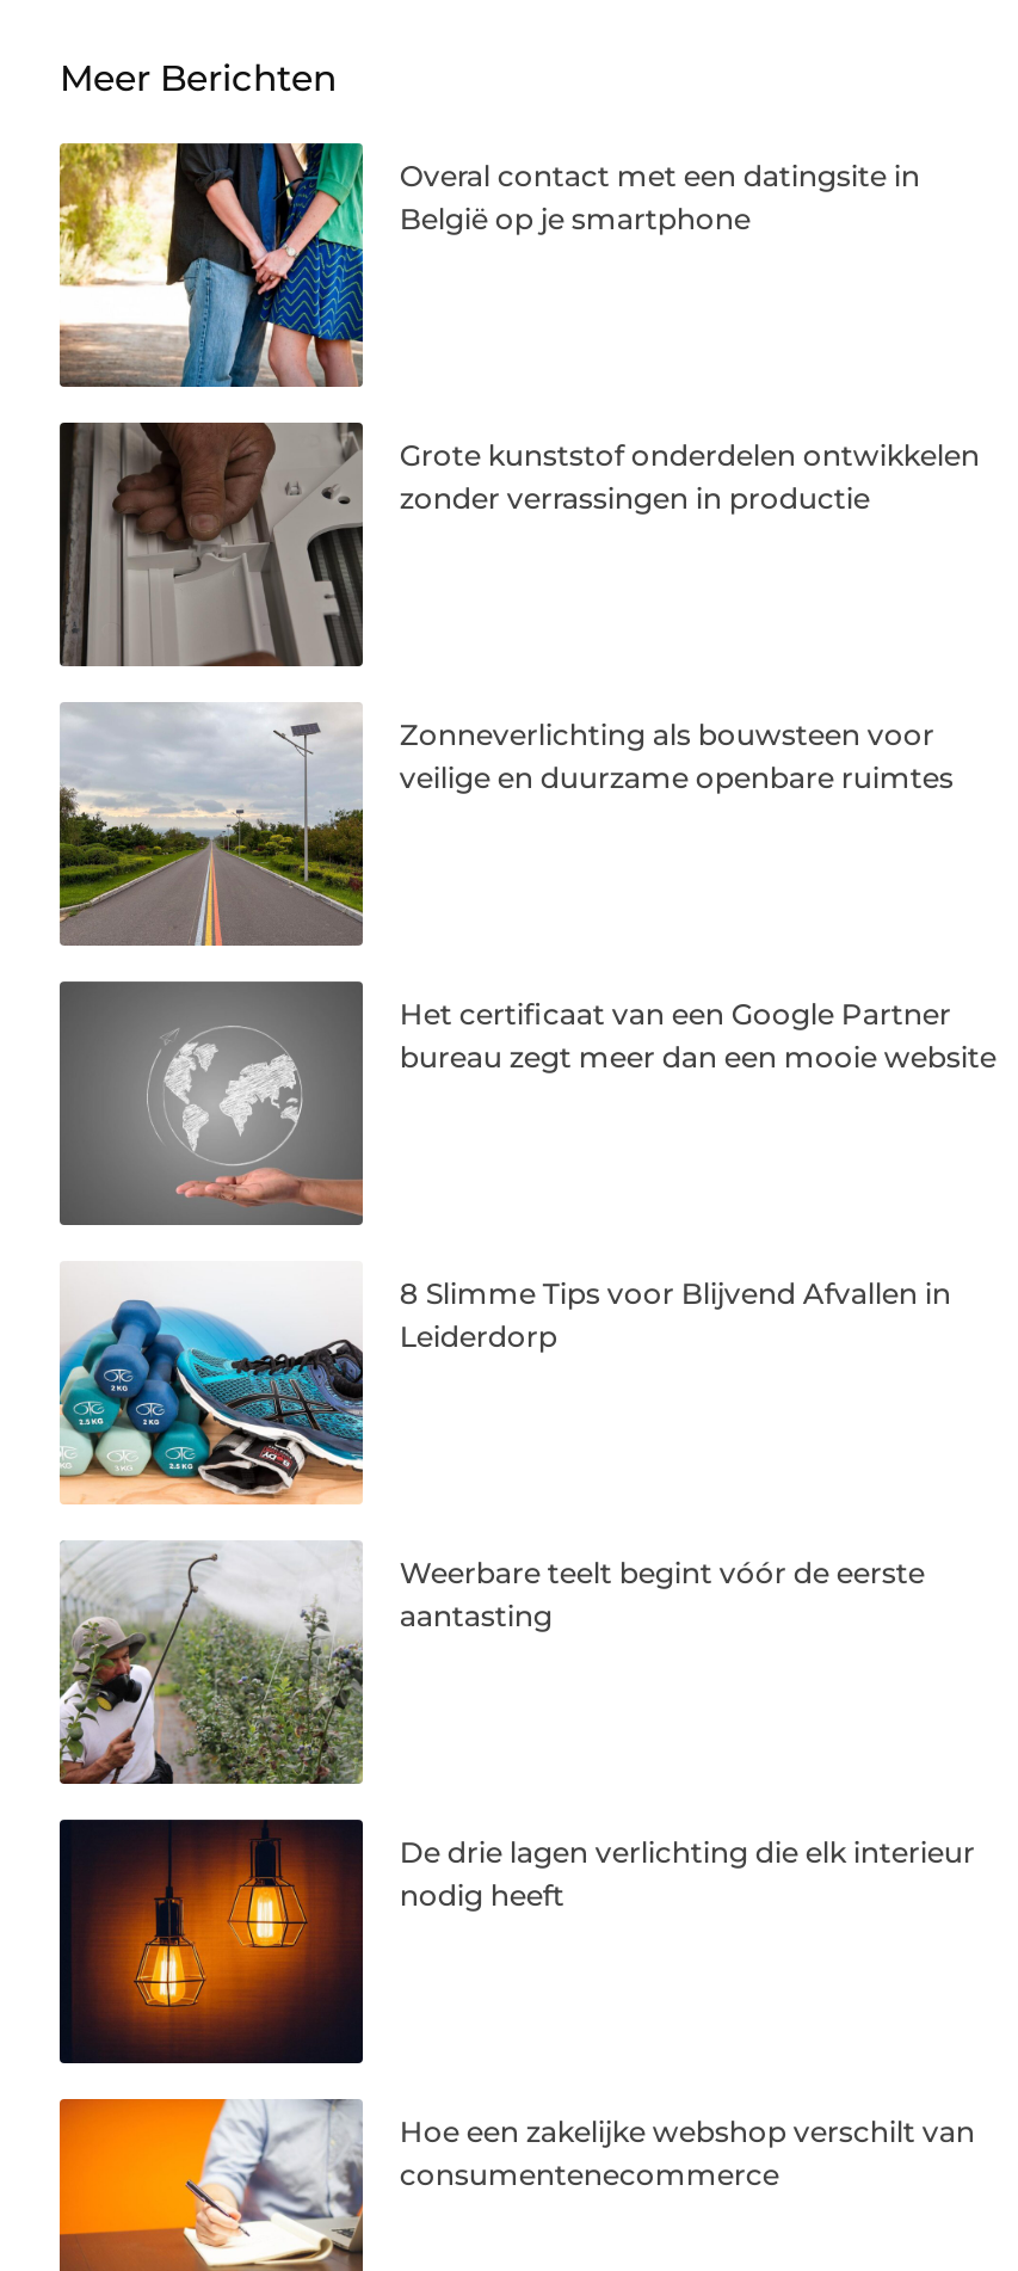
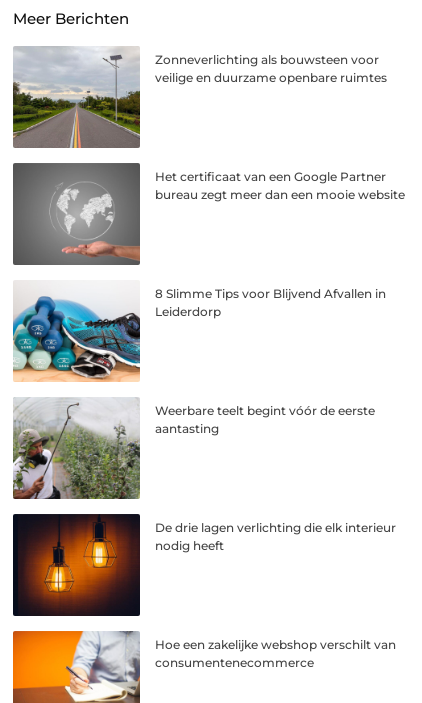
- [image]
- Overal contact met een datingsite in
- België op je smartphone

- [image]
- Grote kunststof onderdelen ontwikkelen
- zonder verrassingen in productie
